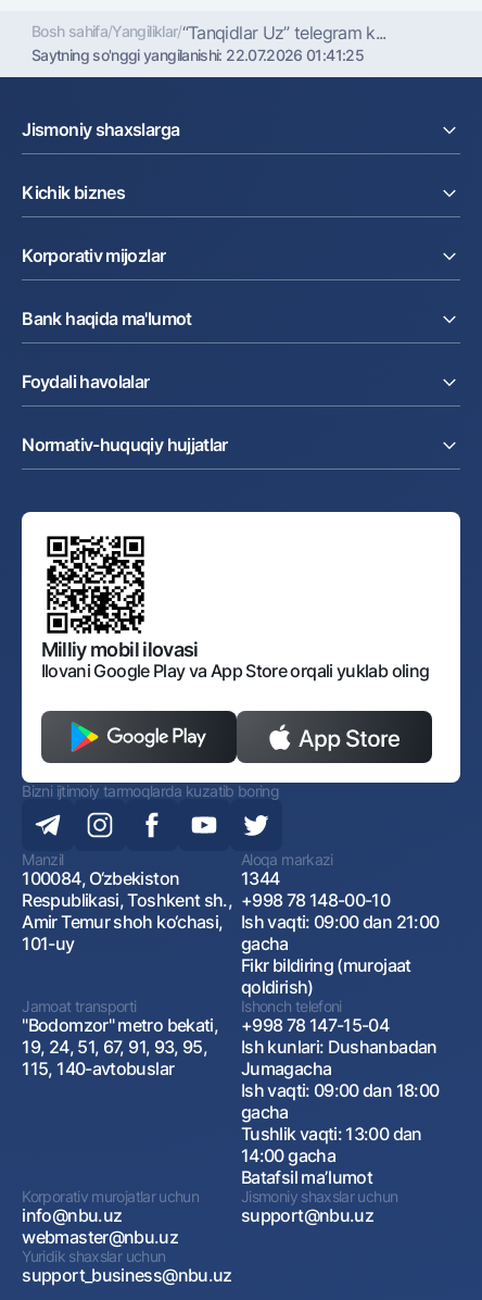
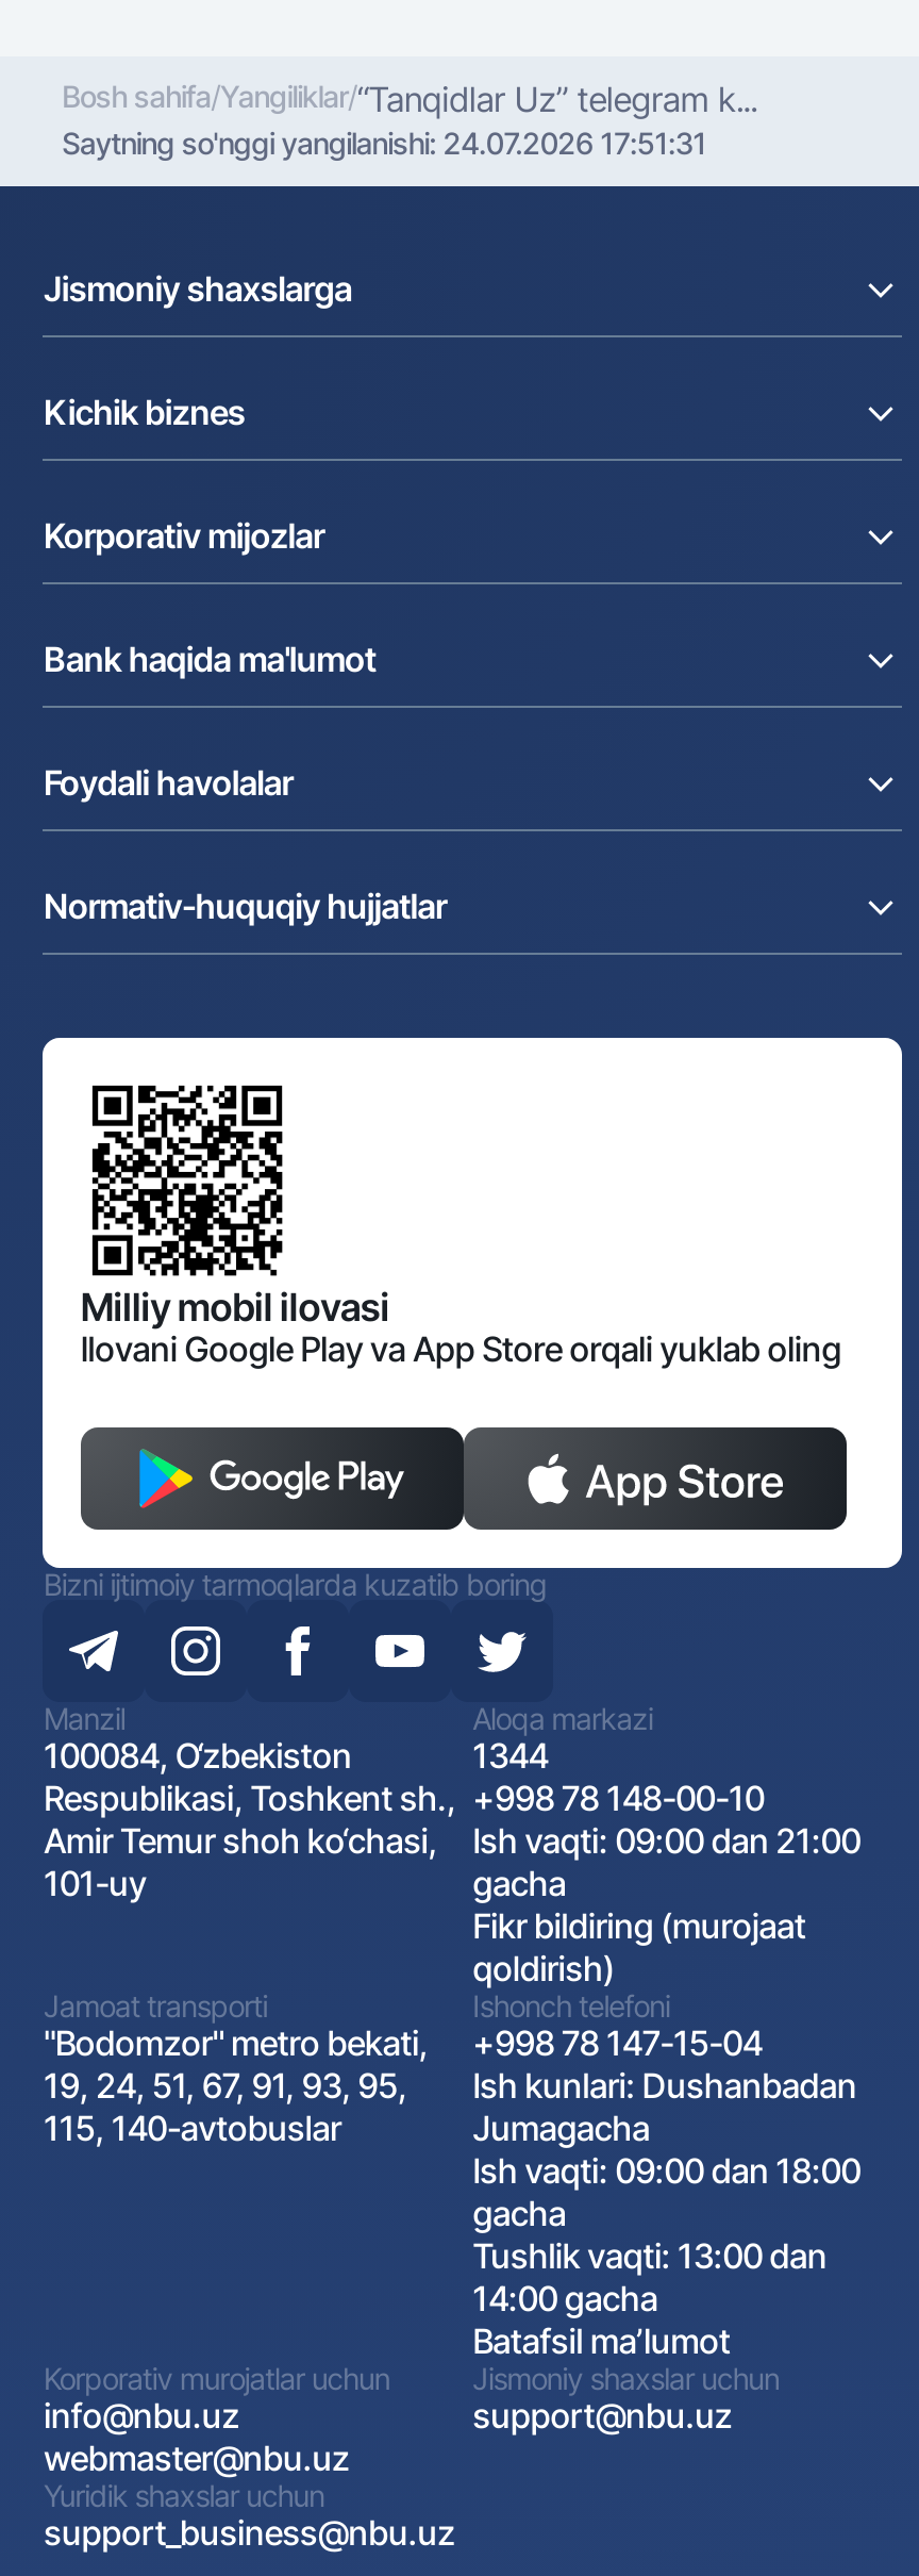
- Saytning so'nggi yangilanishi: 22.07.2026 01:41:25
+ Saytning so'nggi yangilanishi: 24.07.2026 17:51:31
